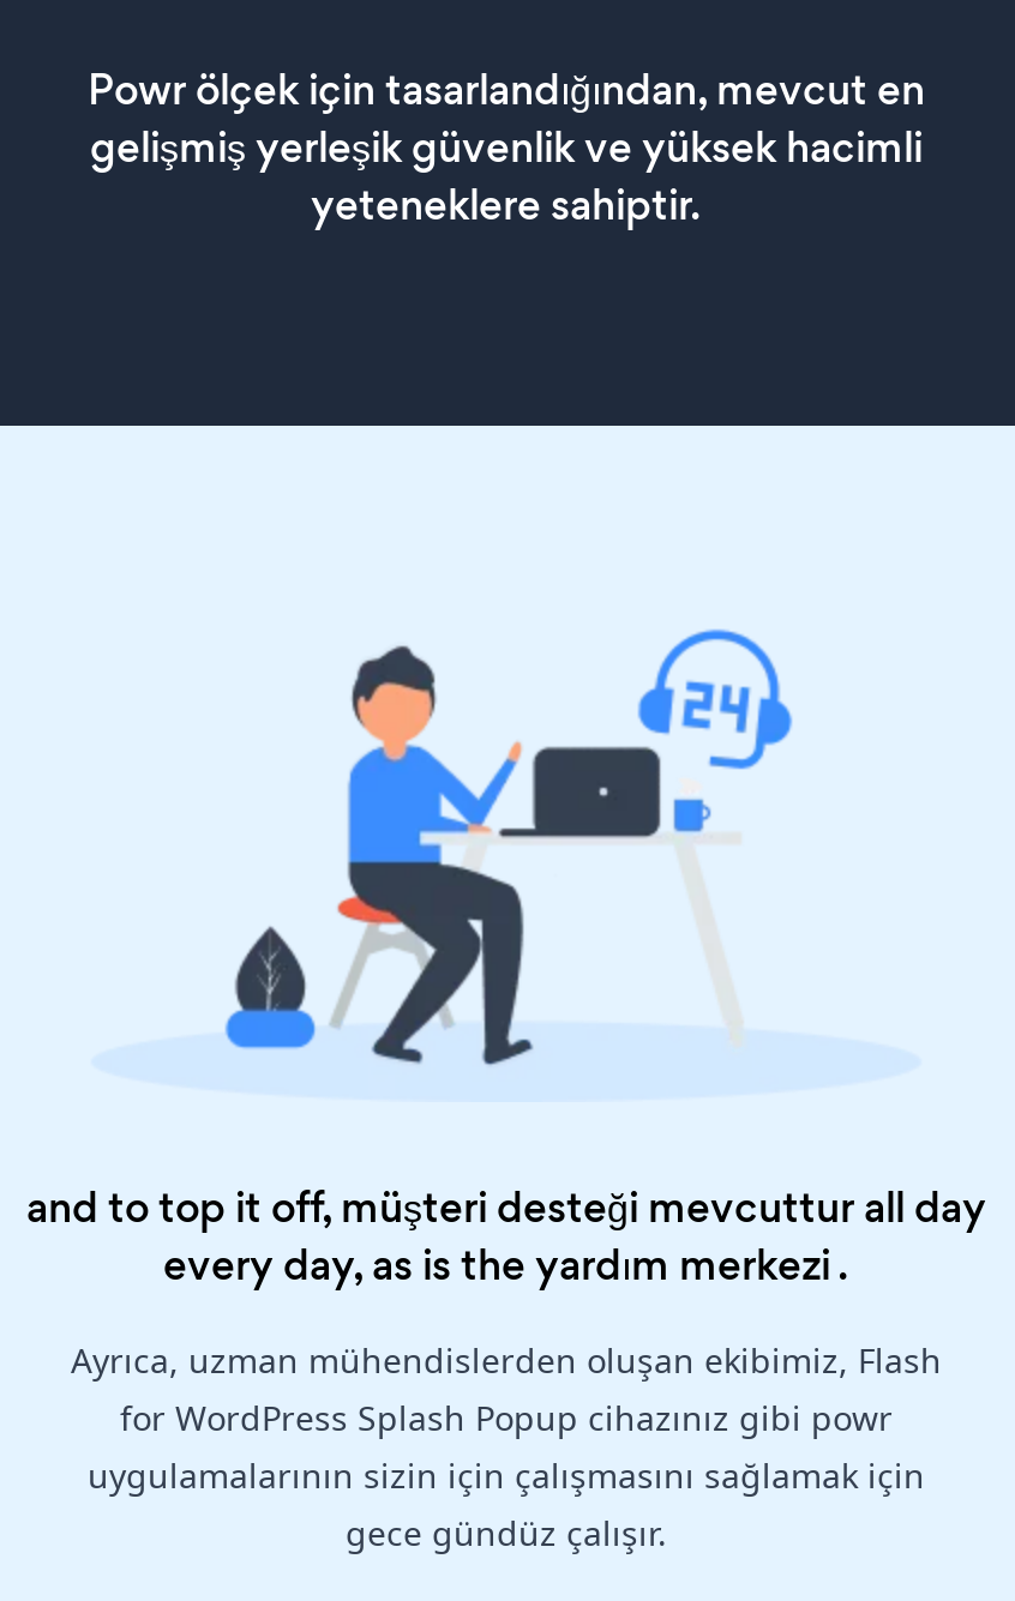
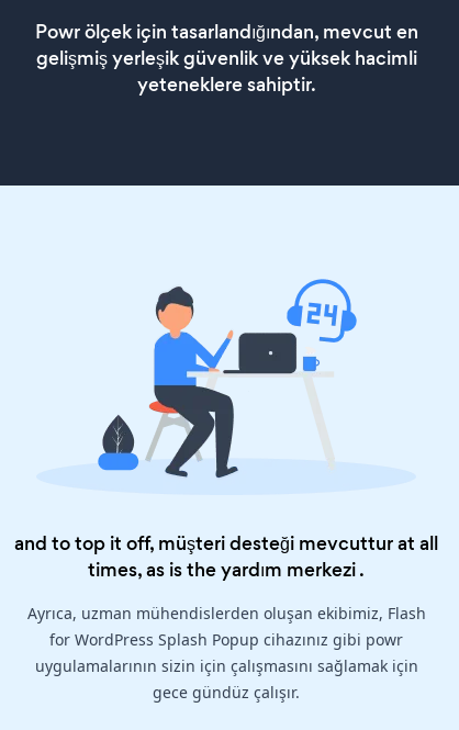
- and to top it off, müşteri desteği mevcuttur all day
- every day, as is the yardım merkezi.
+ and to top it off, müşteri desteği mevcuttur at all
+ times, as is the yardım merkezi.
